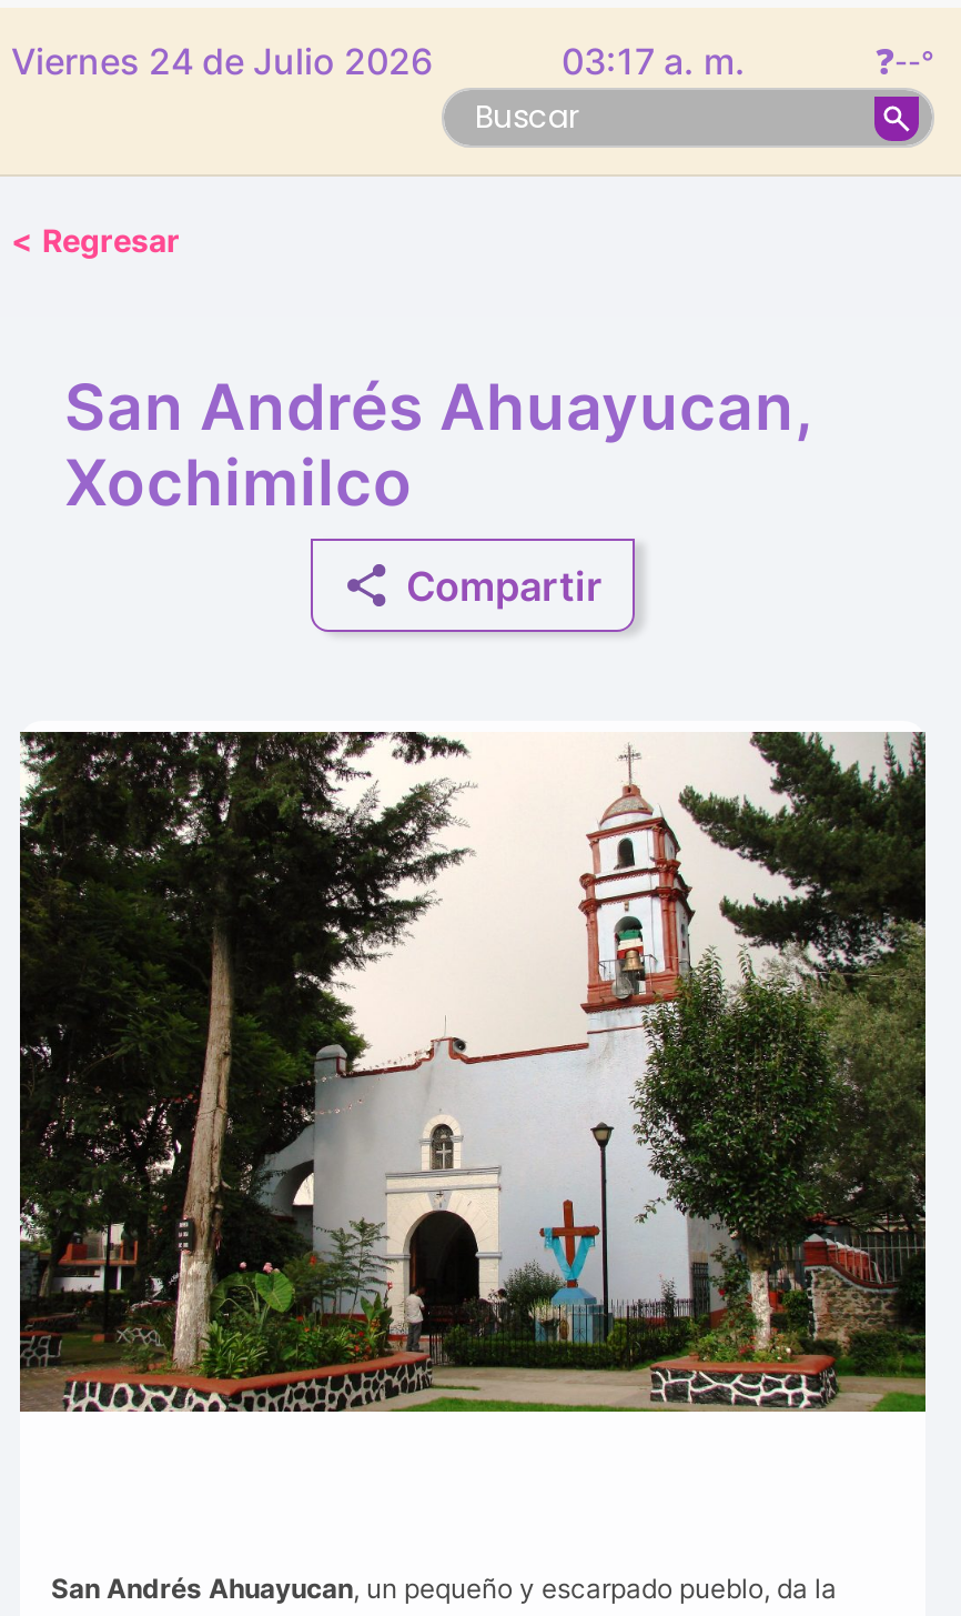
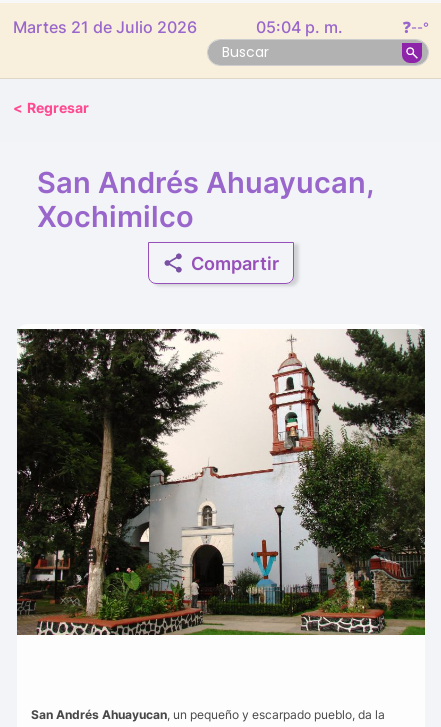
- Viernes 24 de Julio 2026
+ Martes 21 de Julio 2026

- 03:17 a. m.
+ 05:04 p. m.
